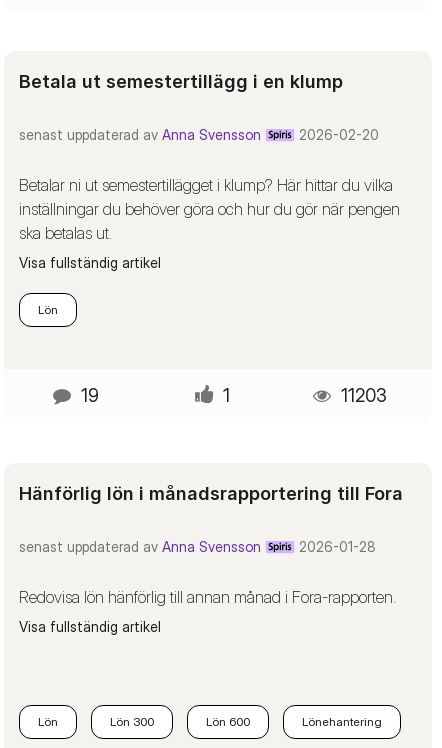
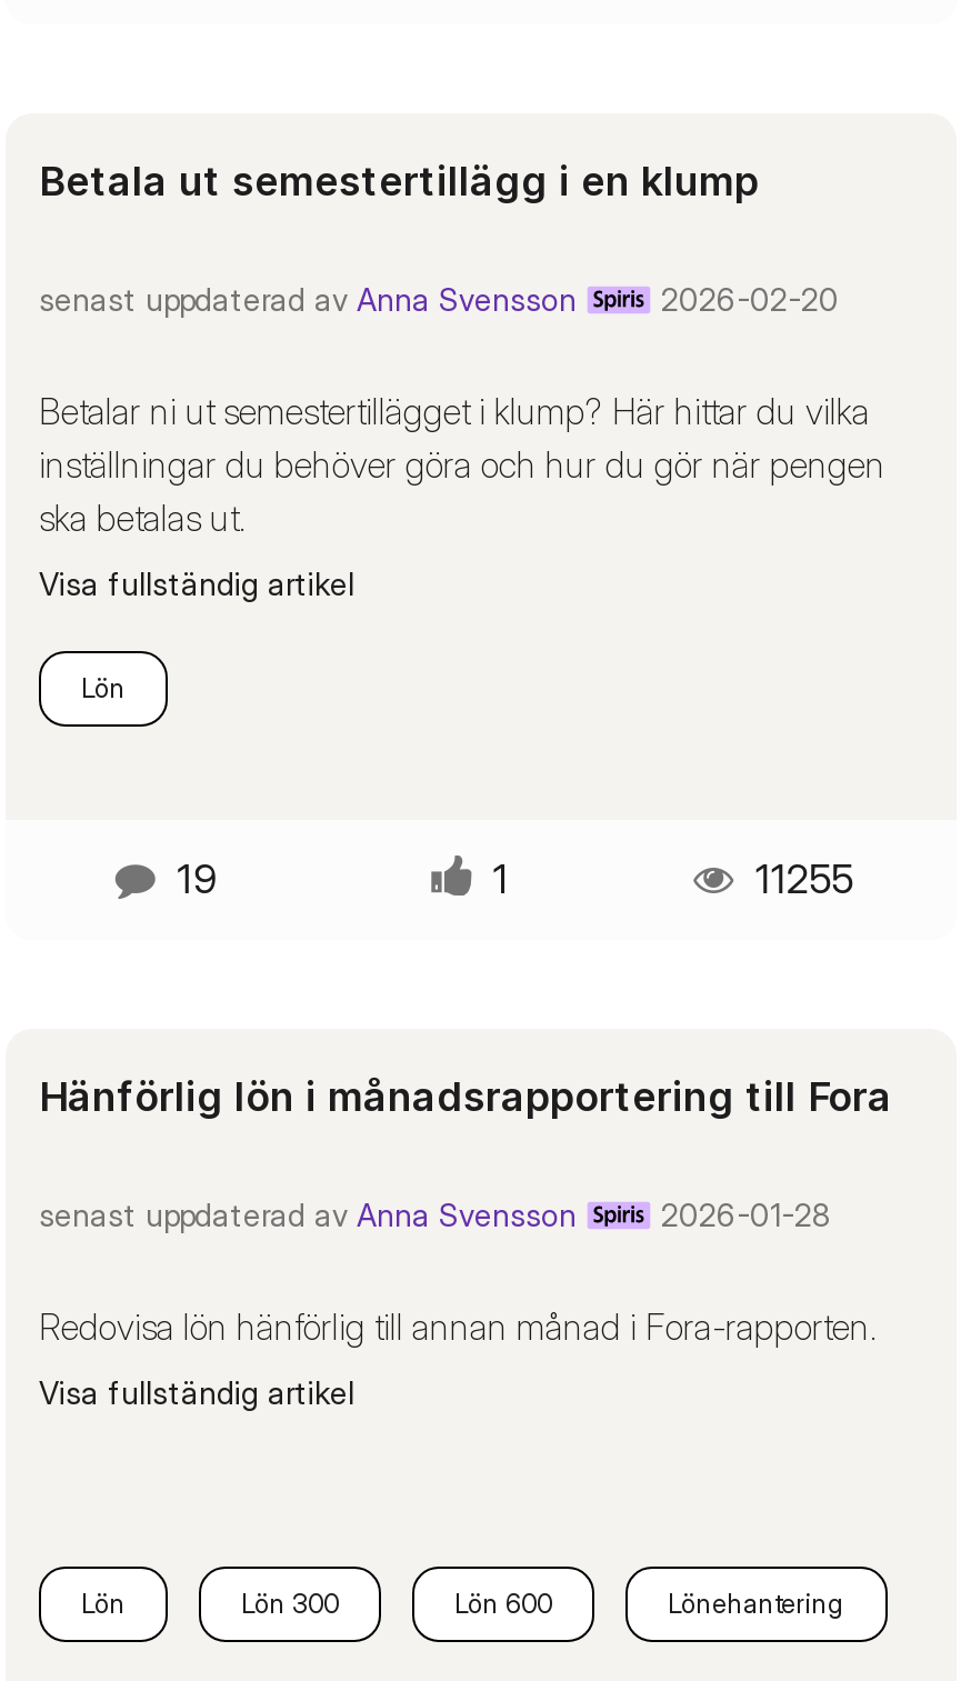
- 11203
+ 11255
